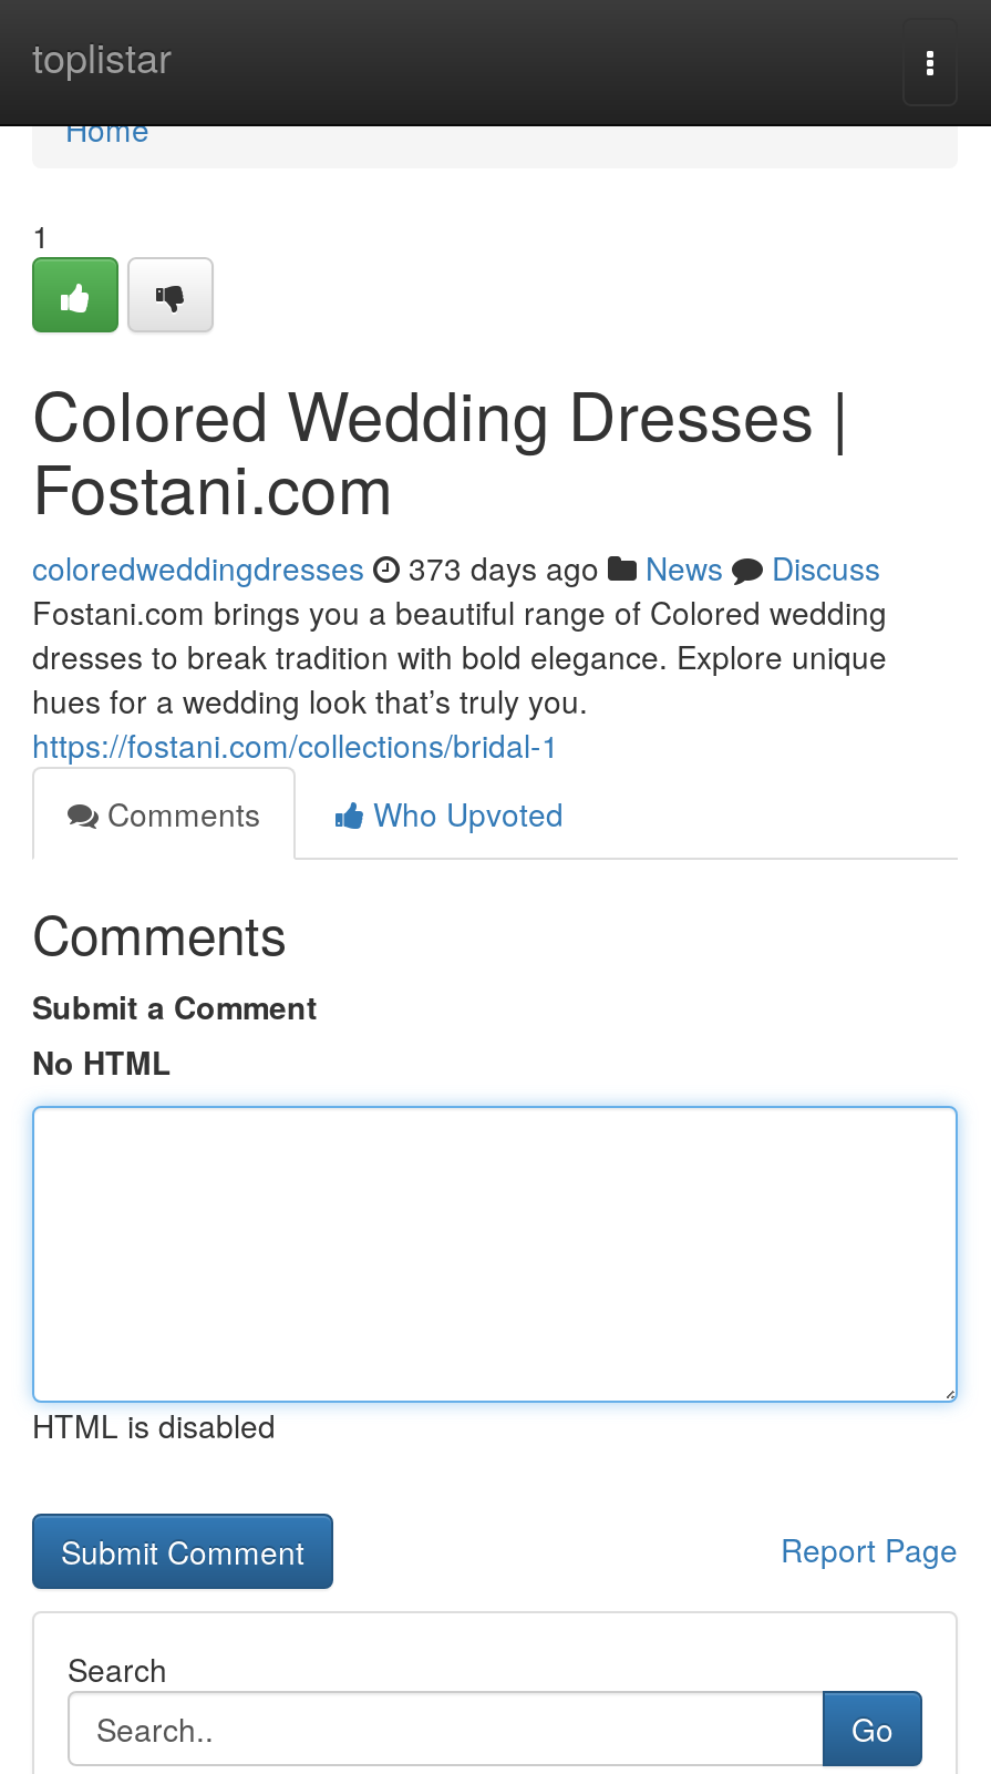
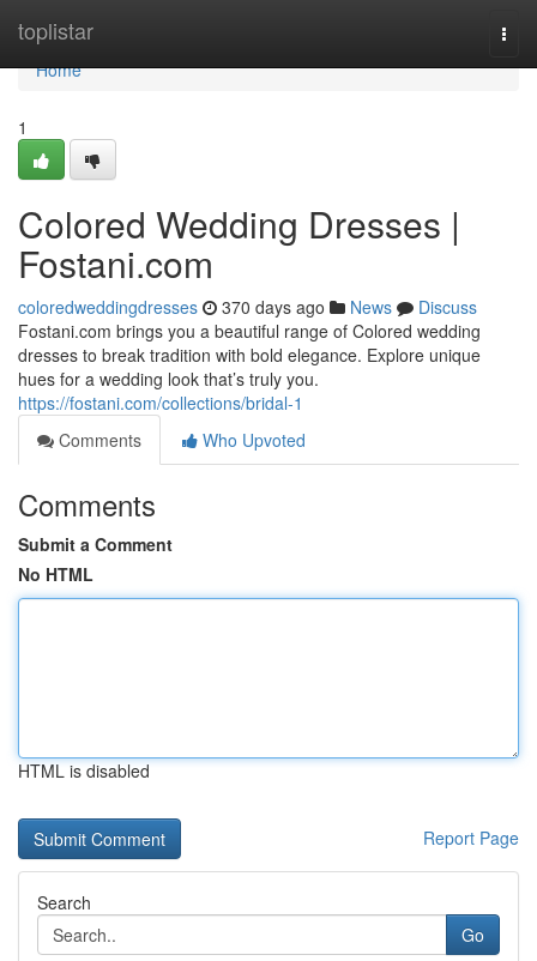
- coloredweddingdresses 373 days ago News Discuss
+ coloredweddingdresses 370 days ago News Discuss
